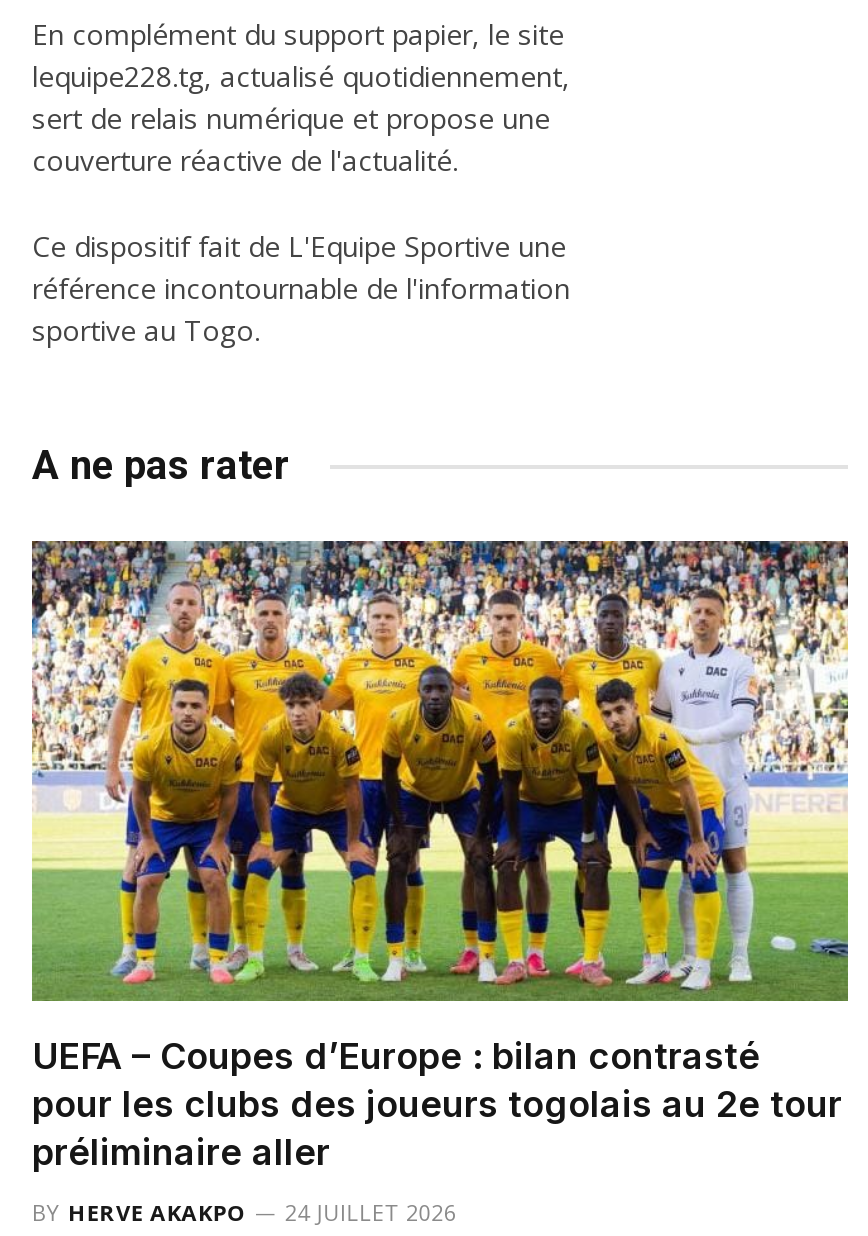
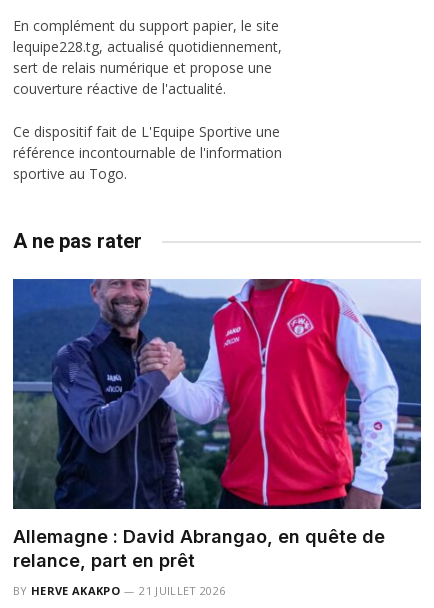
- [image]
- UEFA – Coupes d’Europe : bilan contrasté
- pour les clubs des joueurs togolais au 2e tour
- préliminaire aller
+ [image]
+ Allemagne : David Abrangao, en quête de
+ relance, part en prêt

- BY HERVE AKAKPO 24 JUILLET 2026
+ BY HERVE AKAKPO 21 JUILLET 2026
